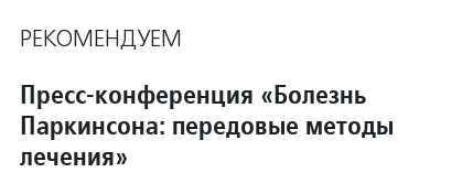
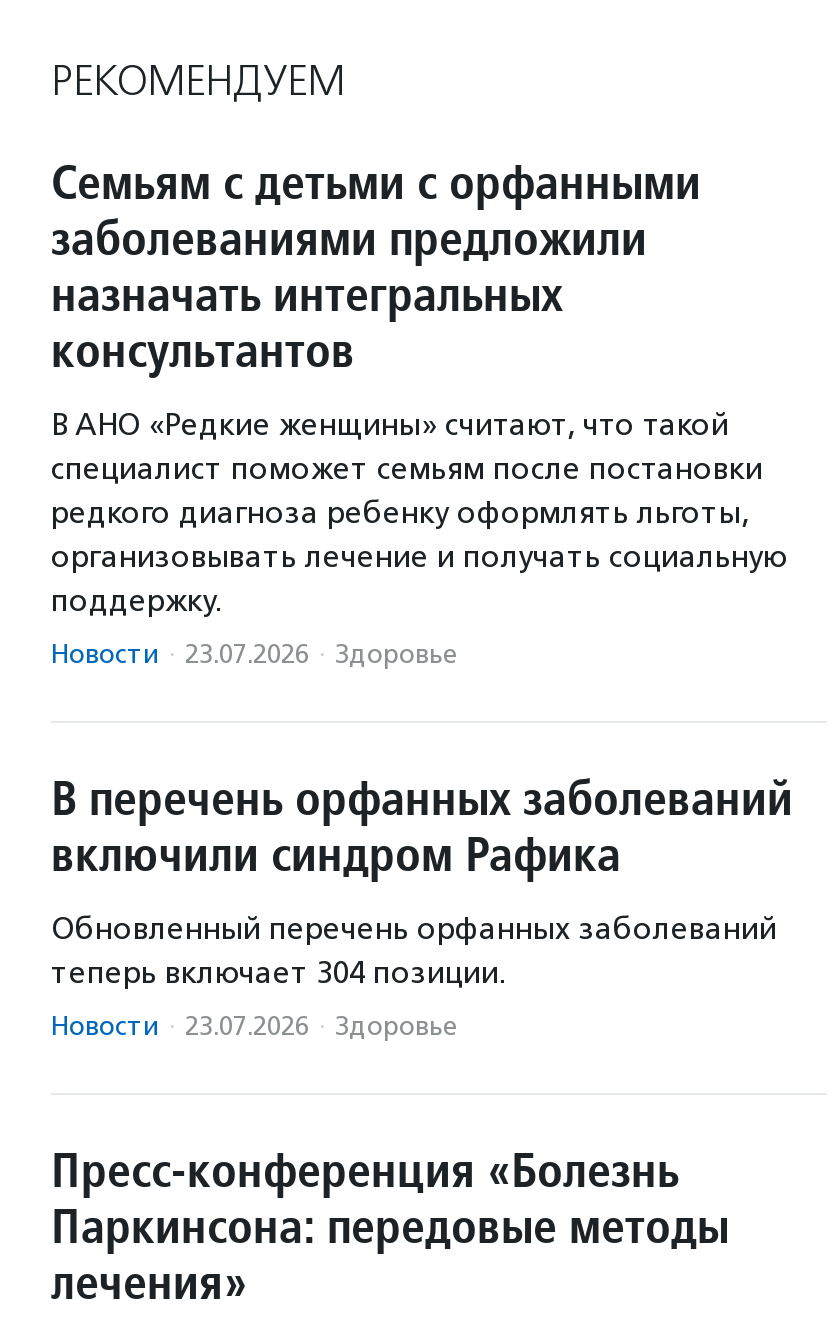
+ Семьям с детьми с орфанными
+ заболеваниями предложили
+ назначать интегральных
+ консультантов
+ В АНО «Редкие женщины» считают, что такой
+ специалист поможет семьям после постановки
+ редкого диагноза ребенку оформлять льготы,
+ организовывать лечение и получать социальную
+ поддержку.
+ Новости · 23.07.2026 · Здоровье
+ В перечень орфанных заболеваний
+ включили синдром Рафика
+ Обновленный перечень орфанных заболеваний
+ теперь включает 304 позиции.
+ Новости · 23.07.2026 · Здоровье
